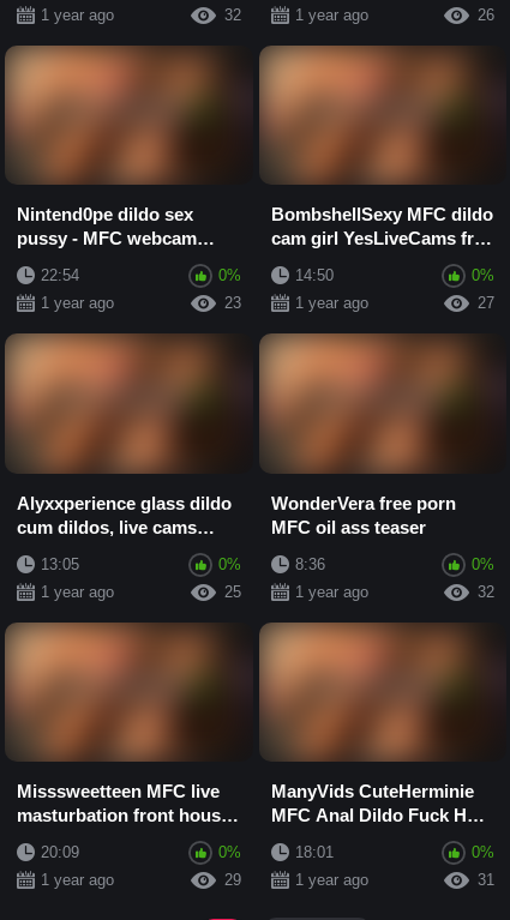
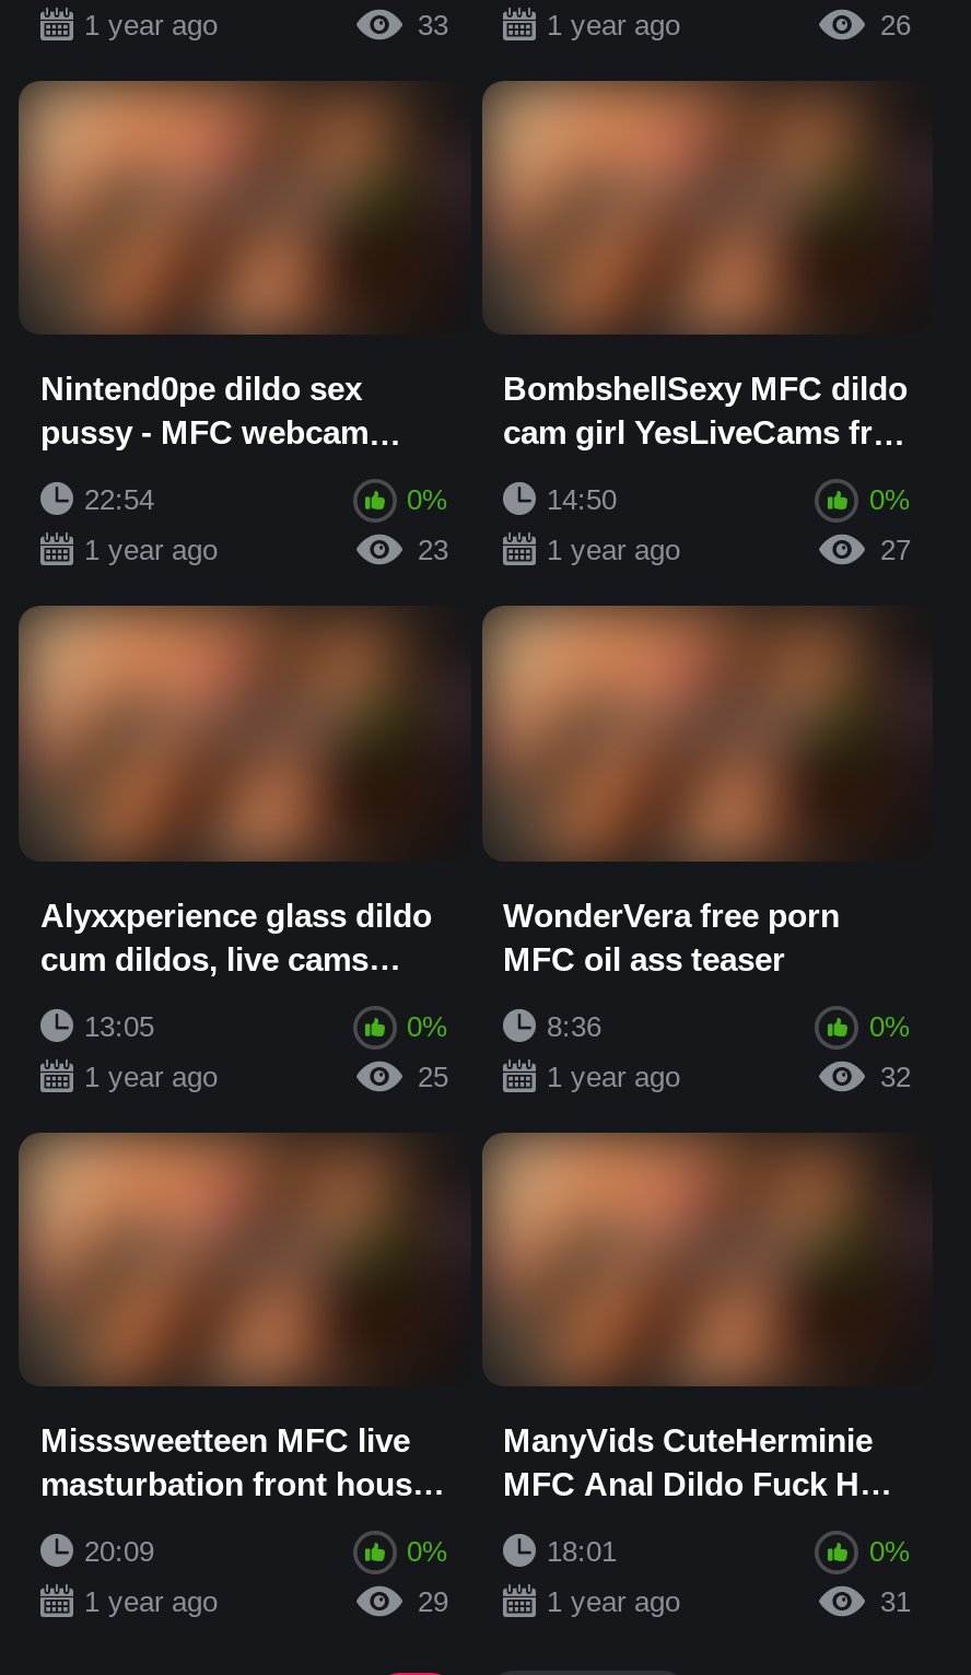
- 32
+ 33
